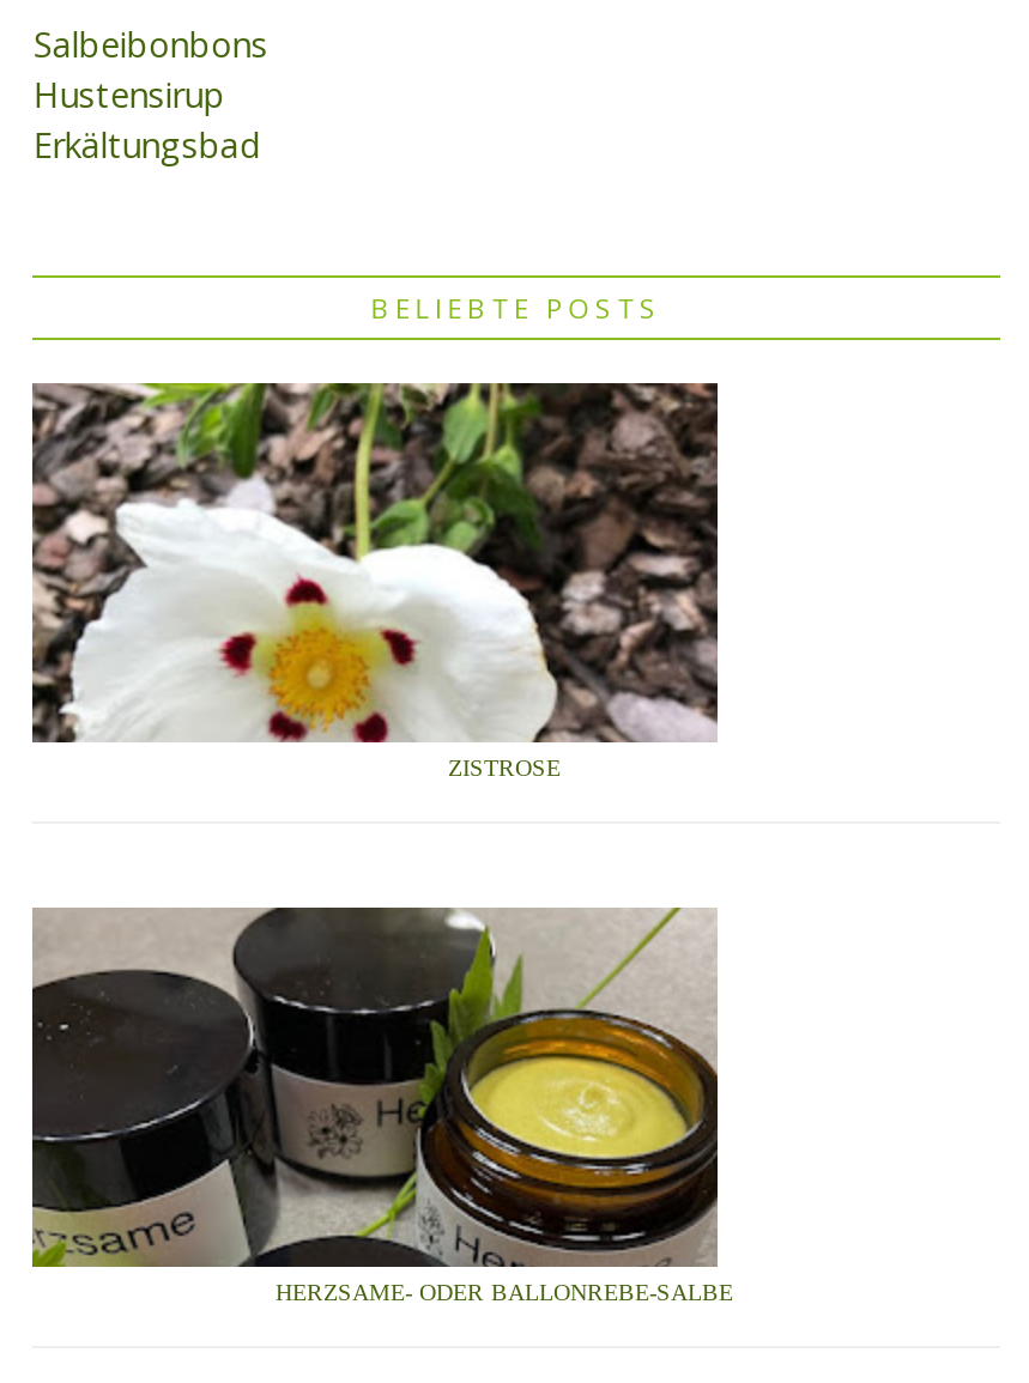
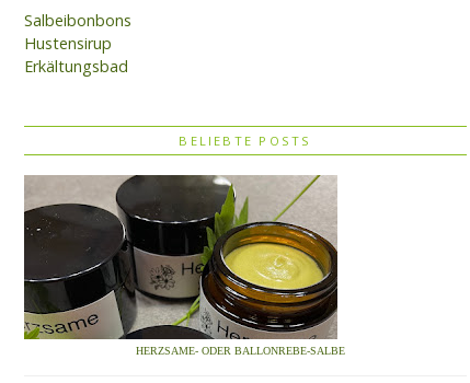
- [image]
- ZISTROSE
